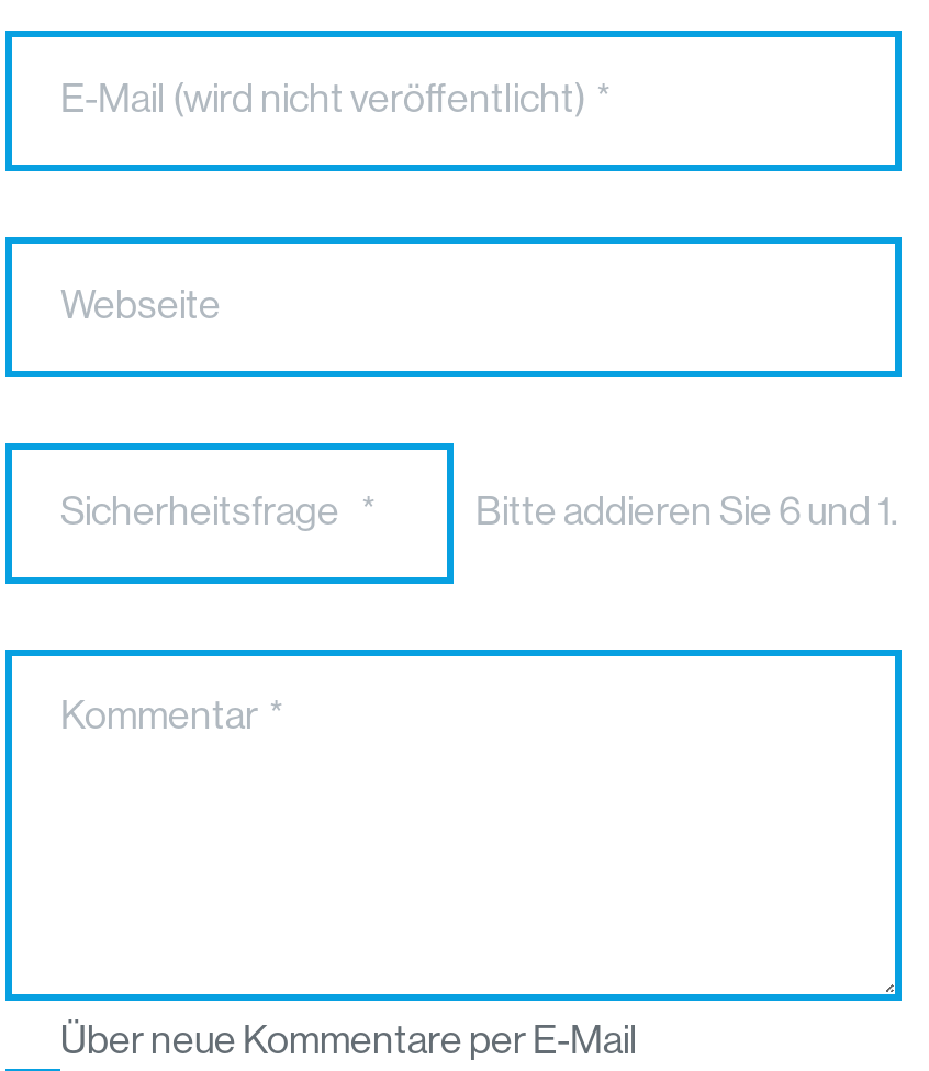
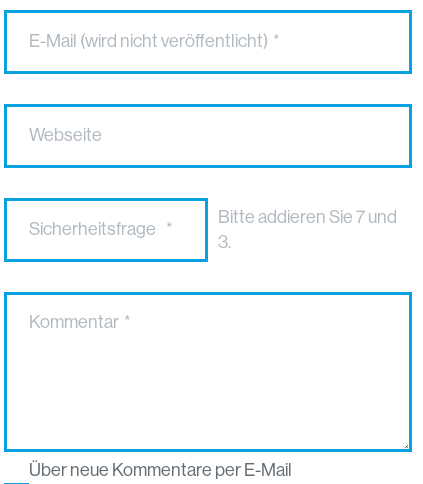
- Bitte addieren Sie 6 und 1.
+ Bitte addieren Sie 7 und
+ 3.
